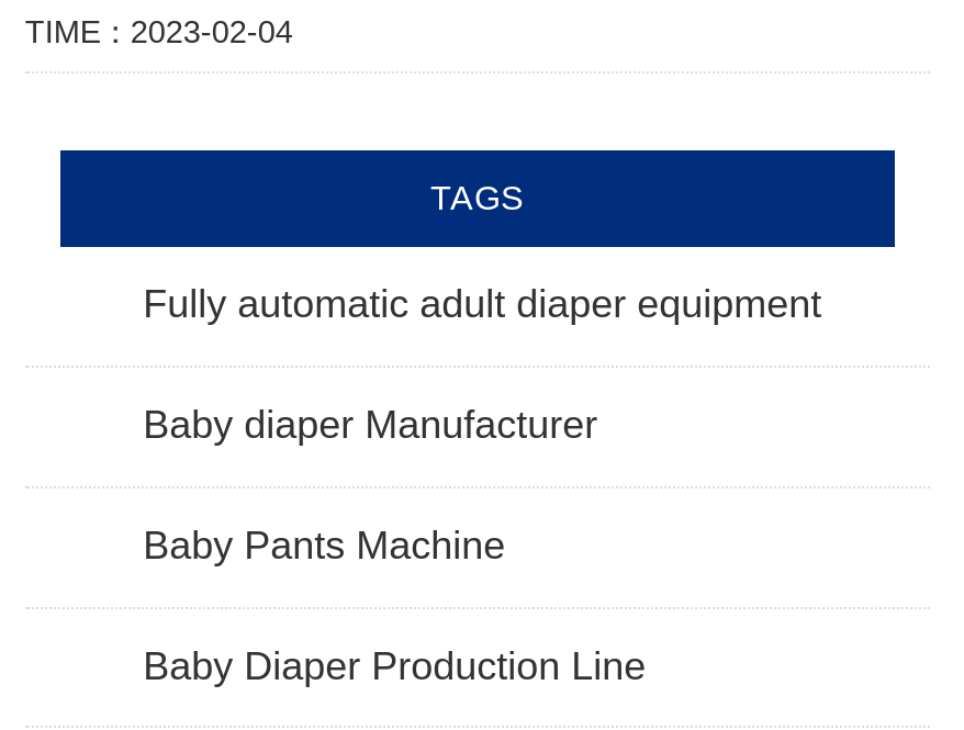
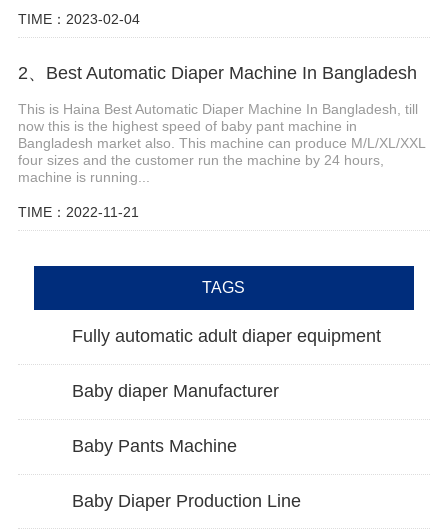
+ 2、Best Automatic Diaper Machine In Bangladesh
+ This is Haina Best Automatic Diaper Machine In Bangladesh, till
+ now this is the highest speed of baby pant machine in
+ Bangladesh market also. This machine can produce M/L/XL/XXL
+ four sizes and the customer run the machine by 24 hours,
+ machine is running...
+ TIME：2022-11-21
